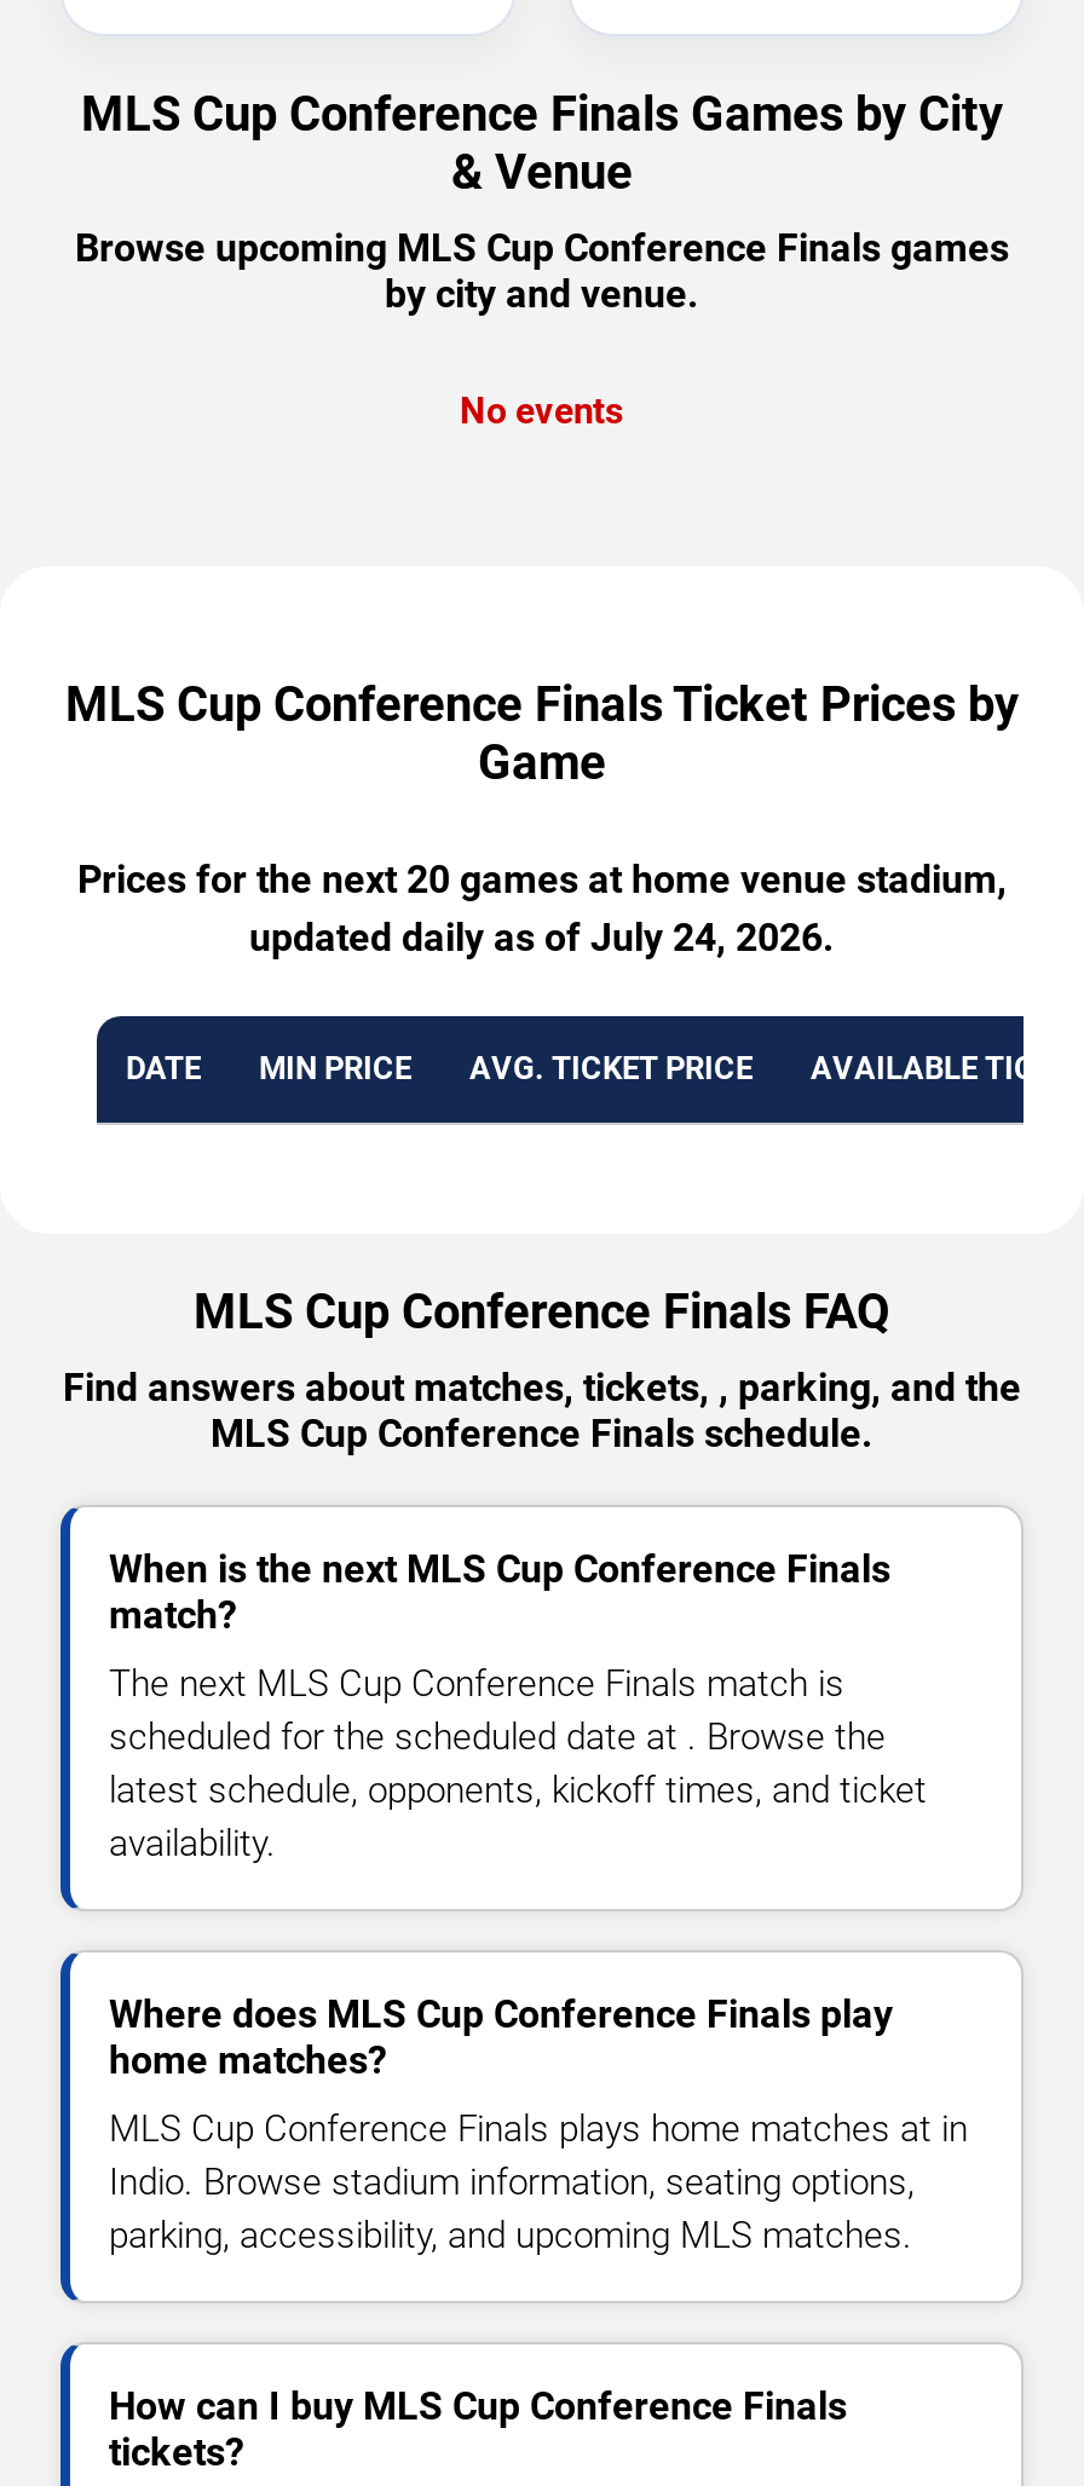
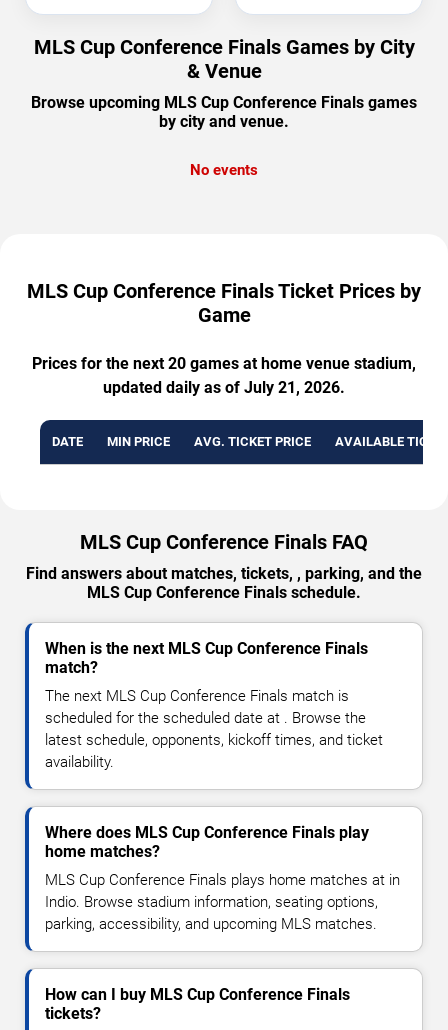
- updated daily as of July 24, 2026.
+ updated daily as of July 21, 2026.
